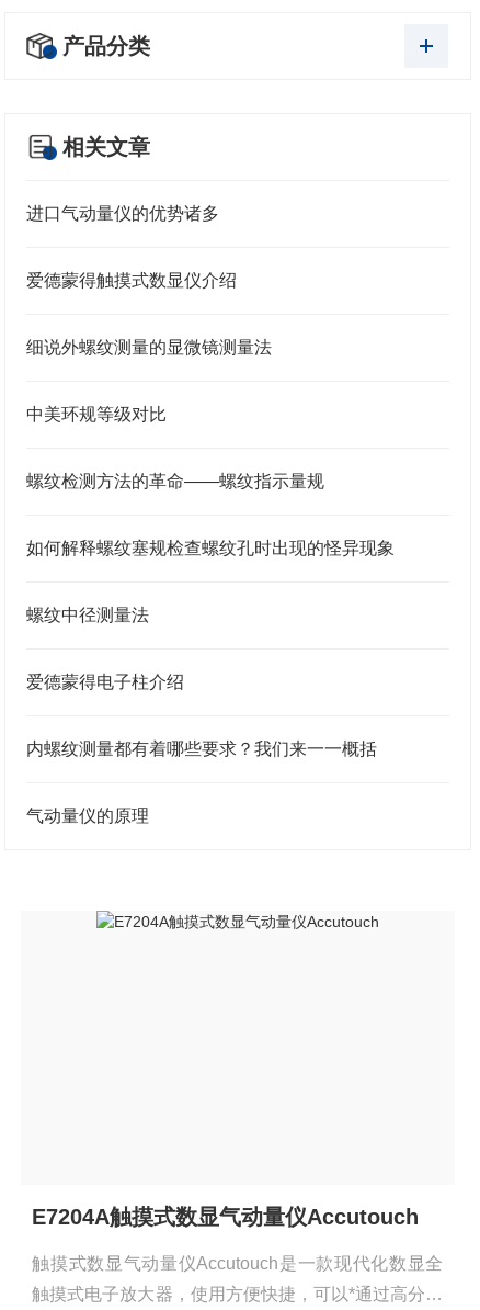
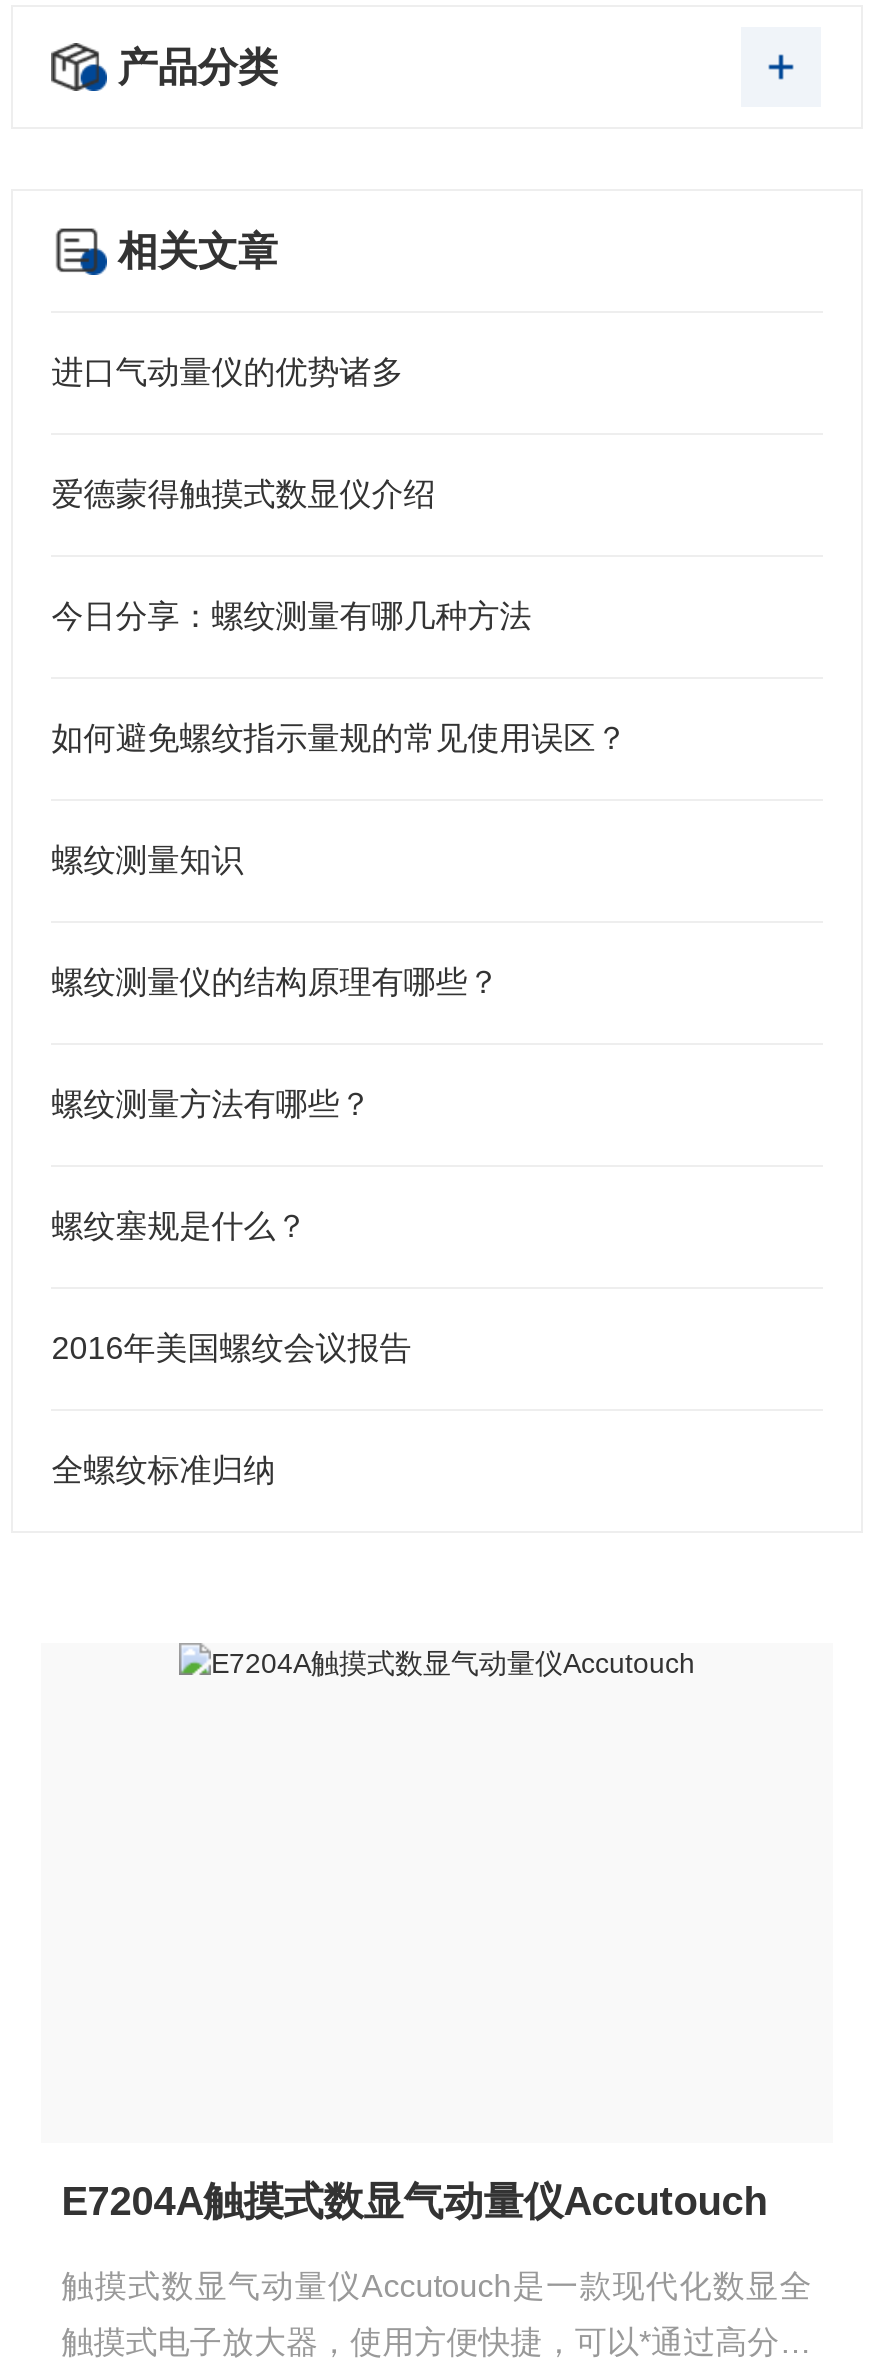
- 细说外螺纹测量的显微镜测量法
+ 今日分享：螺纹测量有哪几种方法

- 中美环规等级对比
+ 如何避免螺纹指示量规的常见使用误区？

- 螺纹检测方法的革命——螺纹指示量规
+ 螺纹测量知识

- 如何解释螺纹塞规检查螺纹孔时出现的怪异现象
+ 螺纹测量仪的结构原理有哪些？

- 螺纹中径测量法
+ 螺纹测量方法有哪些？

- 爱德蒙得电子柱介绍
+ 螺纹塞规是什么？

- 内螺纹测量都有着哪些要求？我们来一一概括
+ 2016年美国螺纹会议报告

- 气动量仪的原理
+ 全螺纹标准归纳
